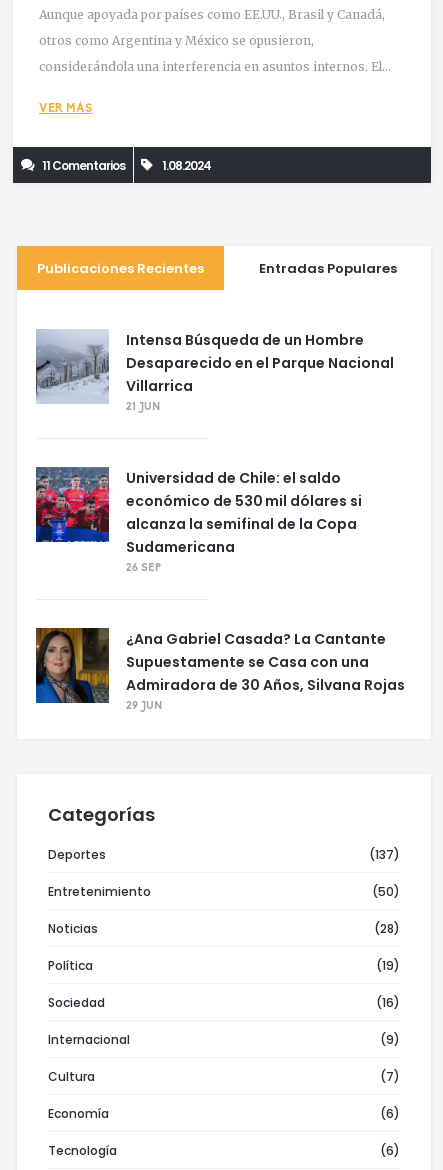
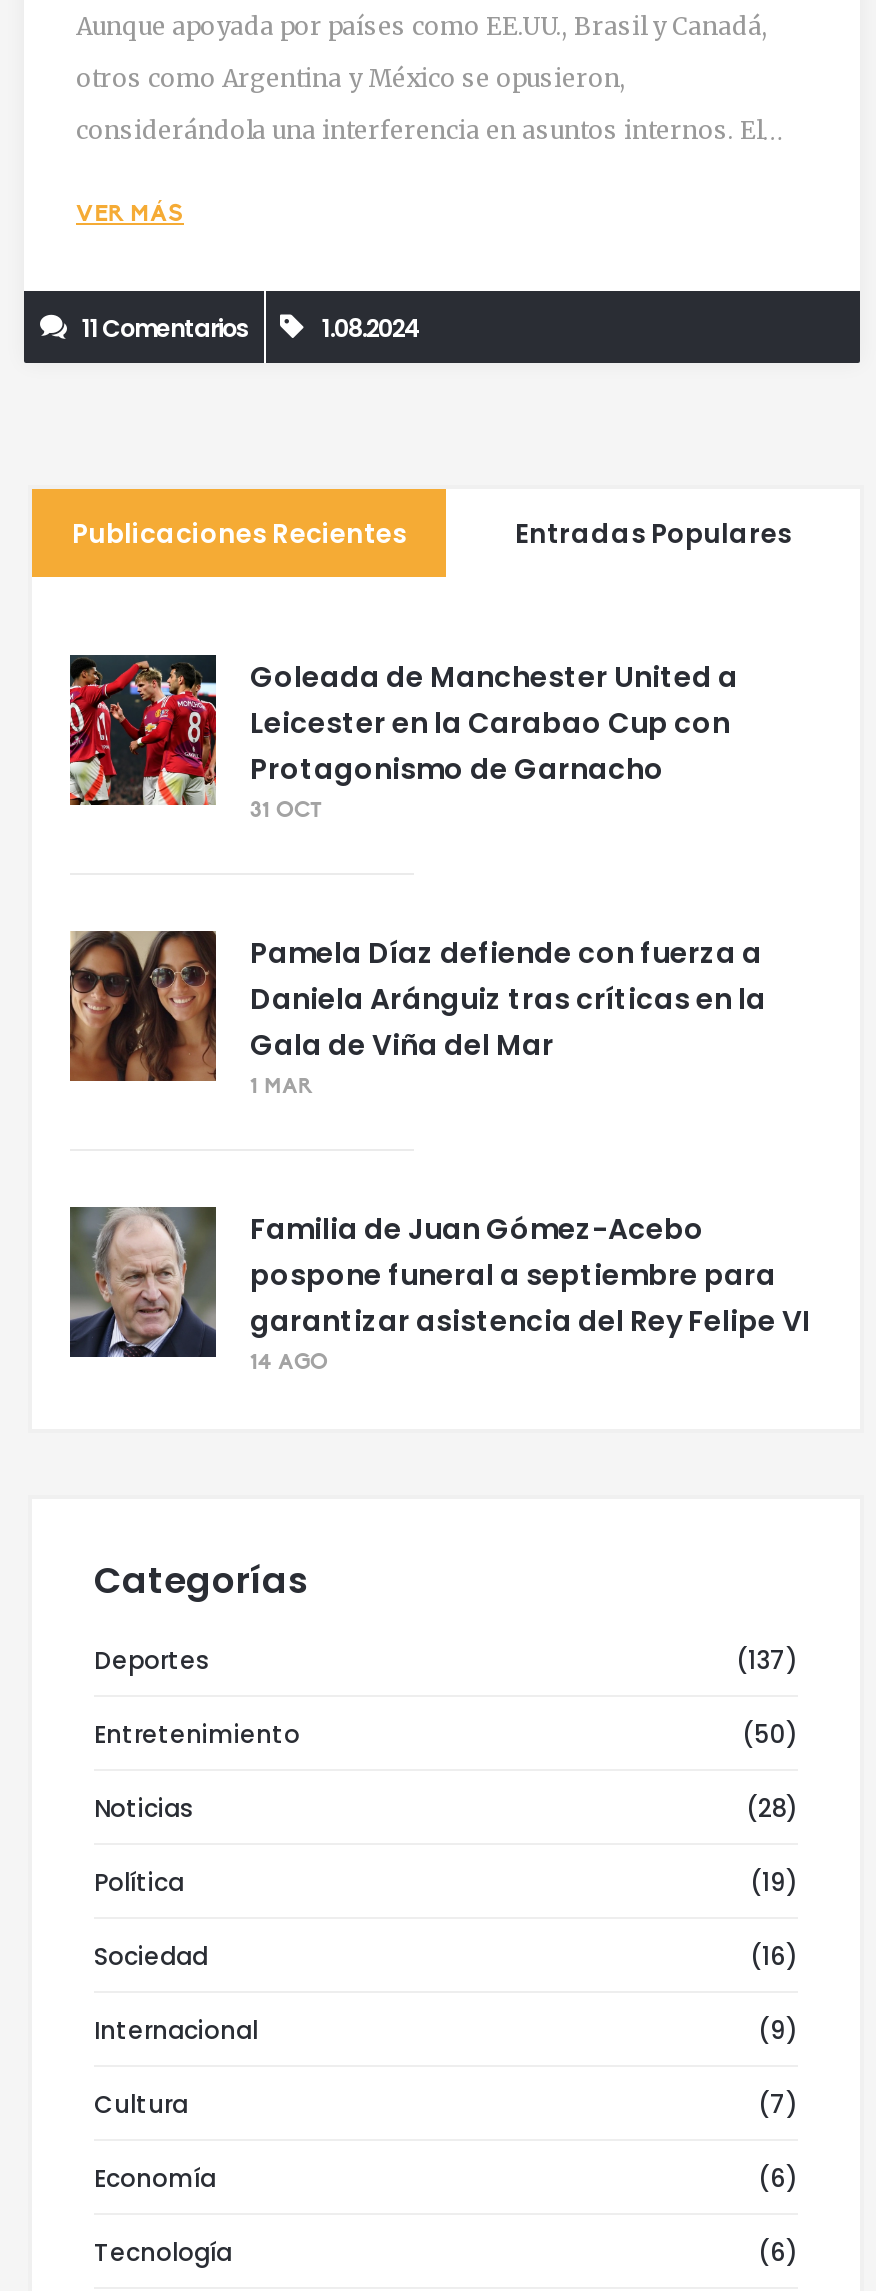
- [image]
- Intensa Búsqueda de un Hombre
- Desaparecido en el Parque Nacional
- Villarrica
- 21 JUN
+ [image]
+ Goleada de Manchester United a
+ Leicester en la Carabao Cup con
+ Protagonismo de Garnacho
+ 31 OCT

- [image]
- Universidad de Chile: el saldo
- económico de 530 mil dólares si
- alcanza la semifinal de la Copa
- Sudamericana
- 26 SEP
+ [image]
+ Pamela Díaz defiende con fuerza a
+ Daniela Aránguiz tras críticas en la
+ Gala de Viña del Mar
+ 1 MAR

- [image]
- ¿Ana Gabriel Casada? La Cantante
- Supuestamente se Casa con una
- Admiradora de 30 Años, Silvana Rojas
- 29 JUN
+ [image]
+ Familia de Juan Gómez-Acebo
+ pospone funeral a septiembre para
+ garantizar asistencia del Rey Felipe VI
+ 14 AGO
